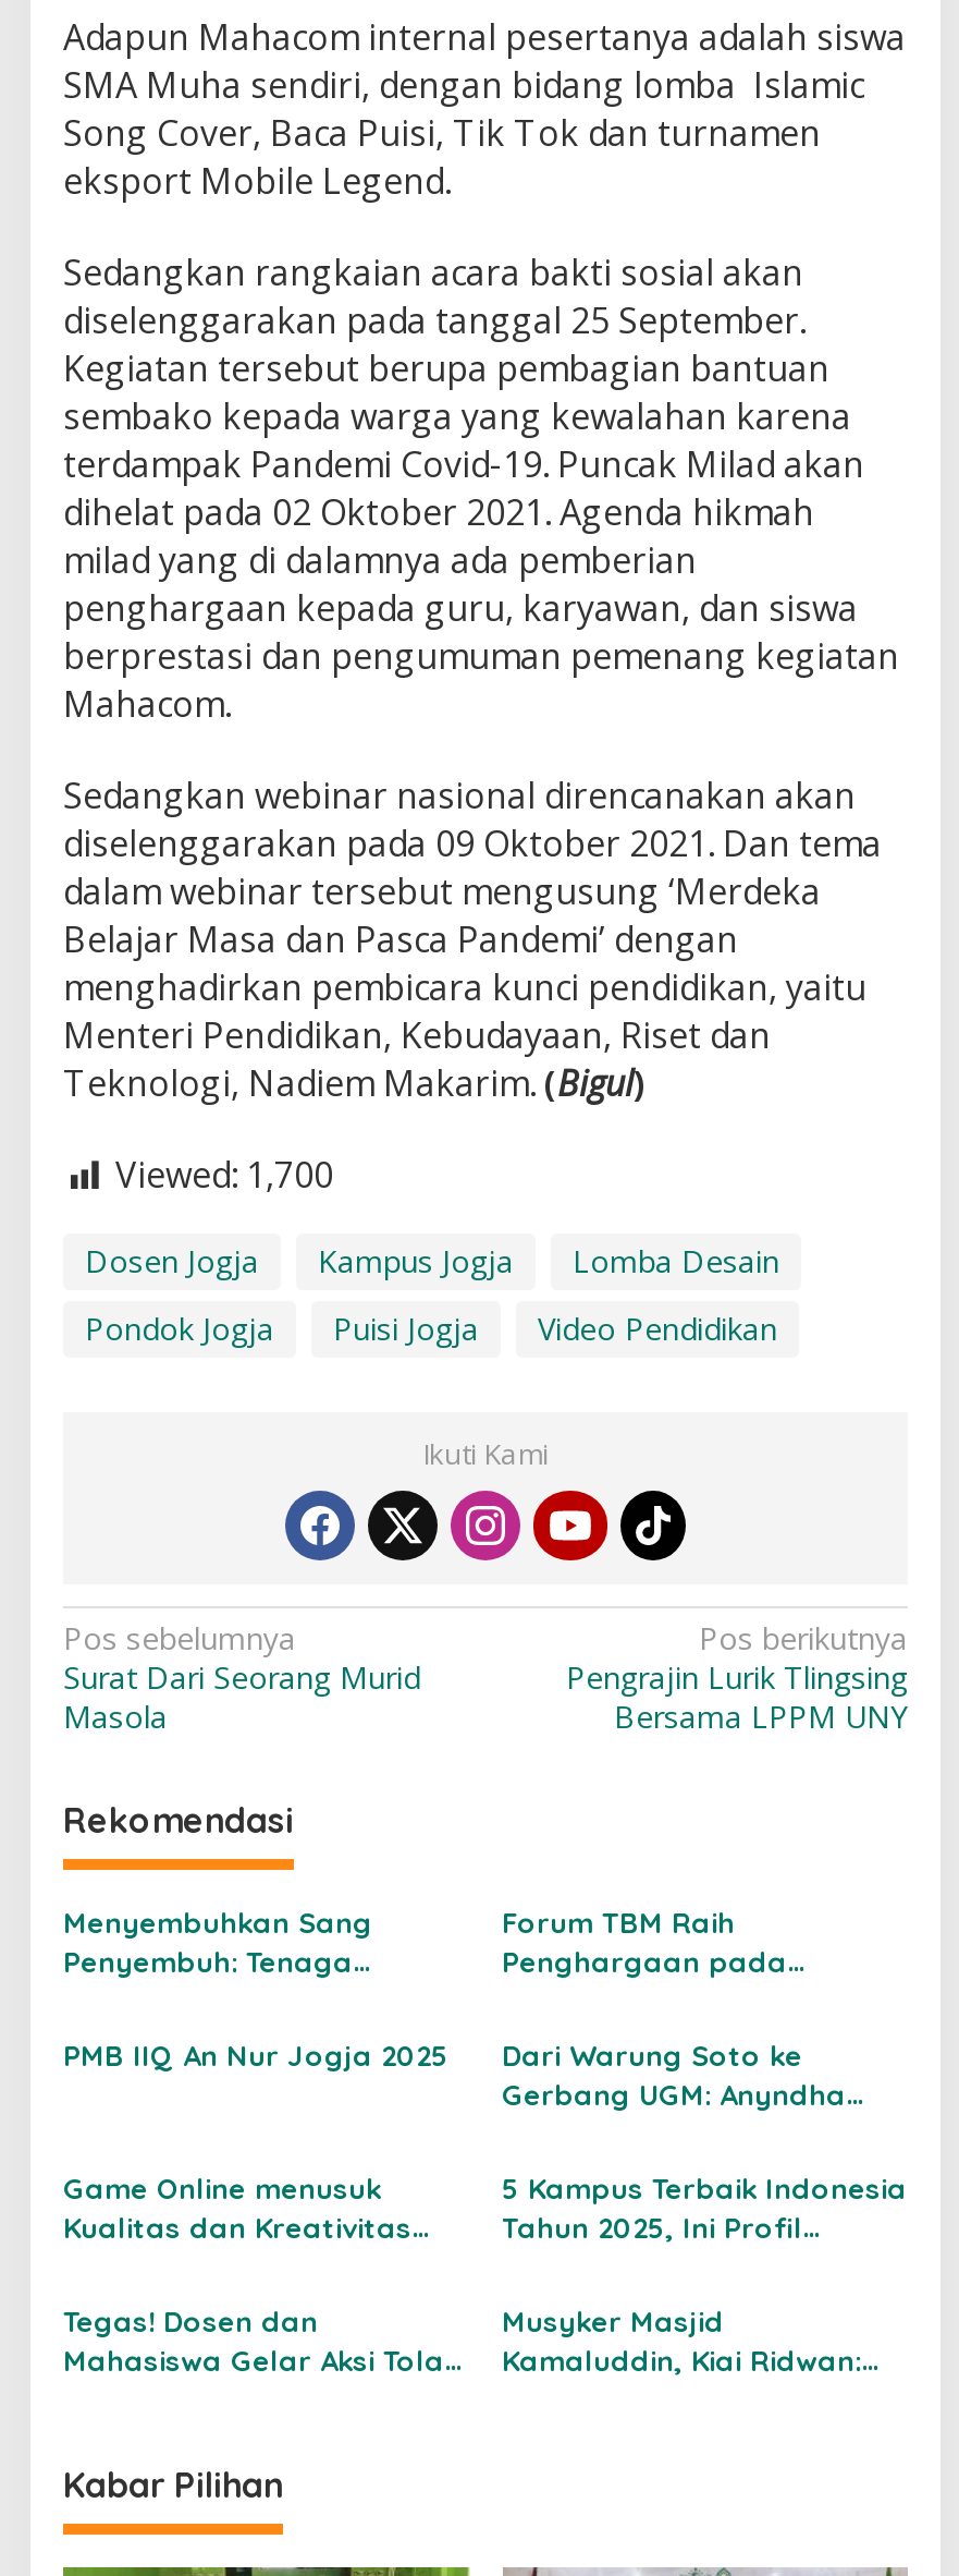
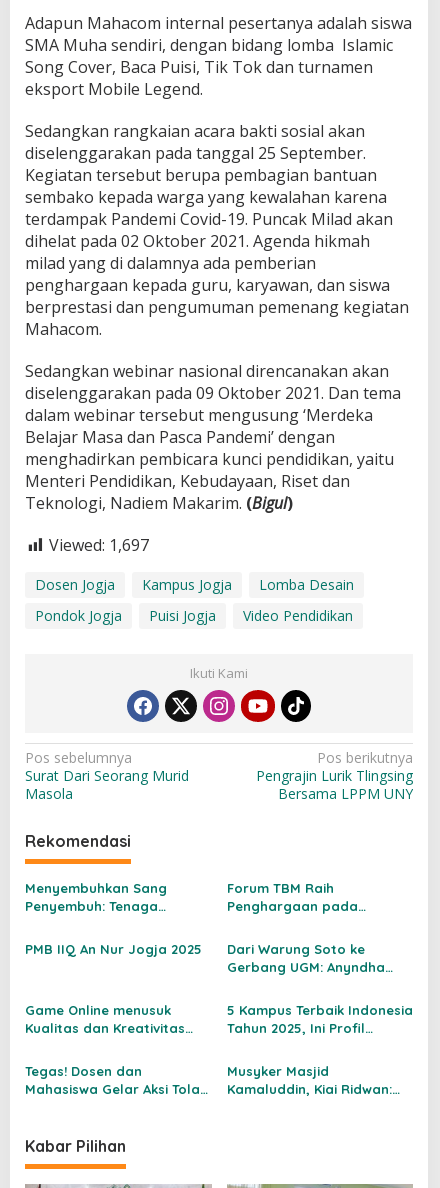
- Viewed: 1,700
+ Viewed: 1,697
